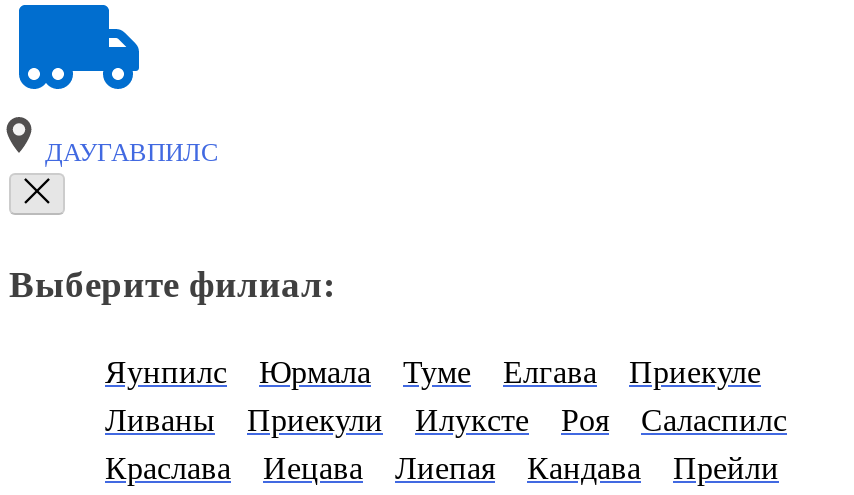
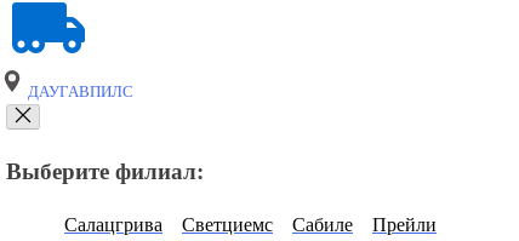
- Яунпилс
- Юрмала
- Туме
- Елгава
- Приекуле
- Ливаны
- Приекули
- Илуксте
- Роя
- Саласпилс
- Краслава
- Иецава
- Лиепая
- Кандава
+ Салацгрива
+ Светциемс
+ Сабиле
